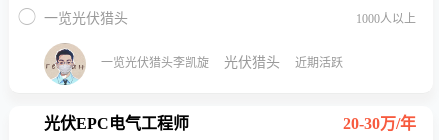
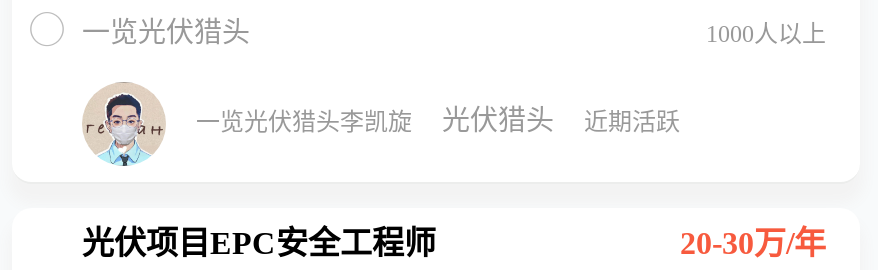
- 光伏EPC电气工程师
+ 光伏项目EPC安全工程师
